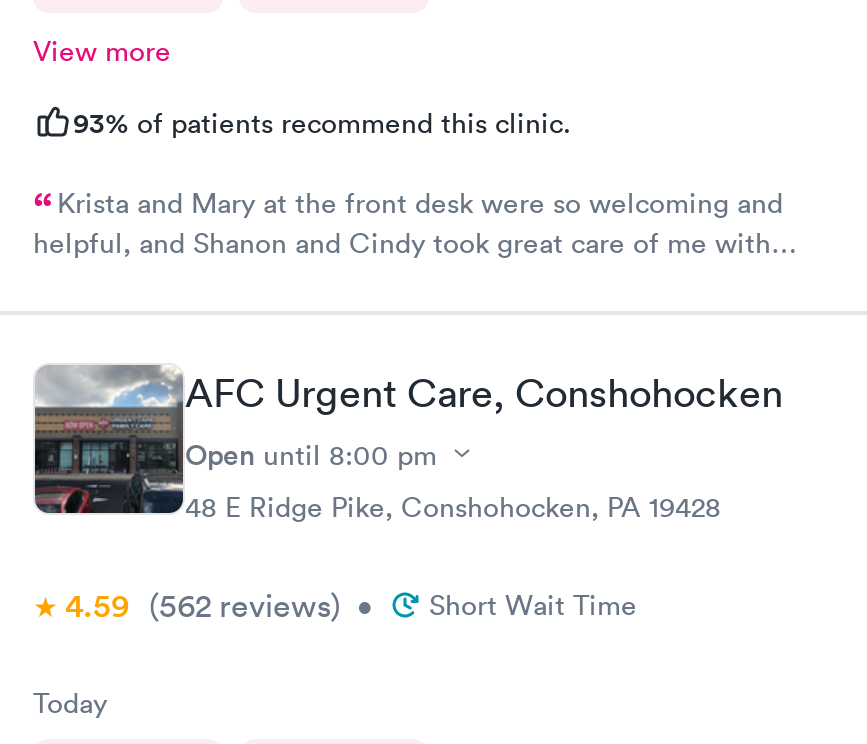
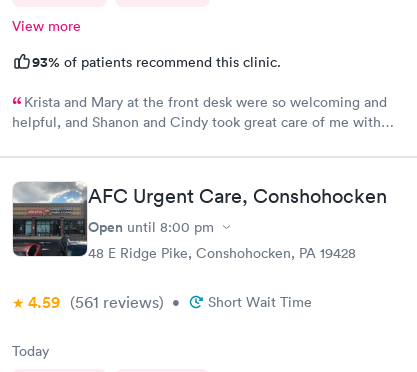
- 4.59 (562 reviews) • Short Wait Time
+ 4.59 (561 reviews) • Short Wait Time
